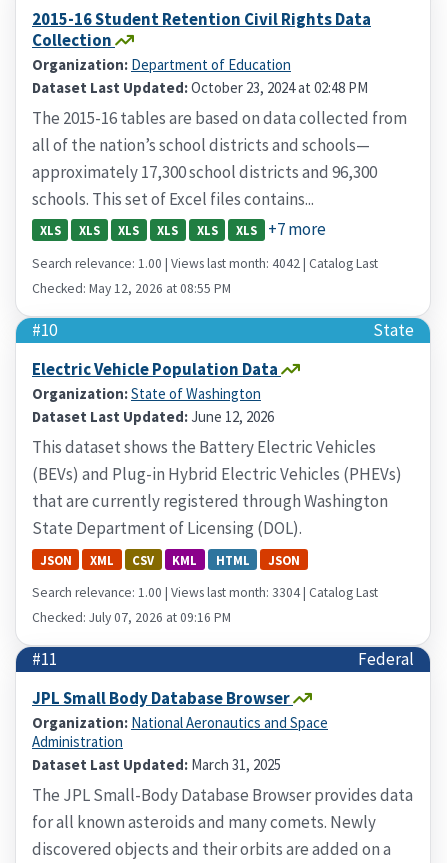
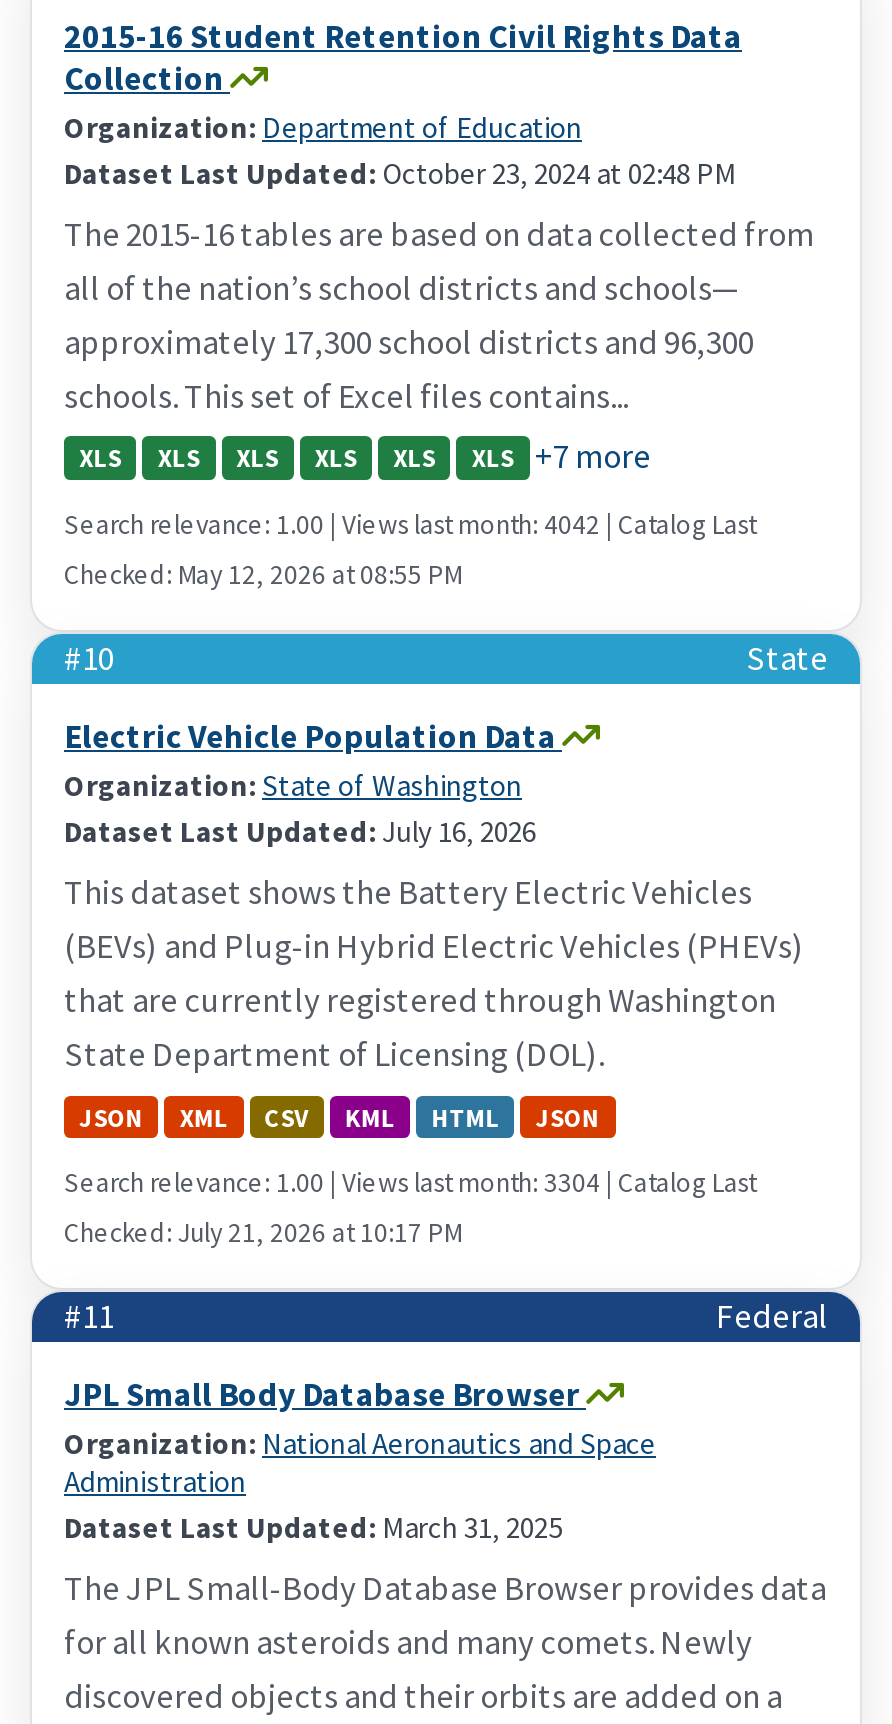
- Dataset Last Updated: June 12, 2026
+ Dataset Last Updated: July 16, 2026

- Checked: July 07, 2026 at 09:16 PM
+ Checked: July 21, 2026 at 10:17 PM
